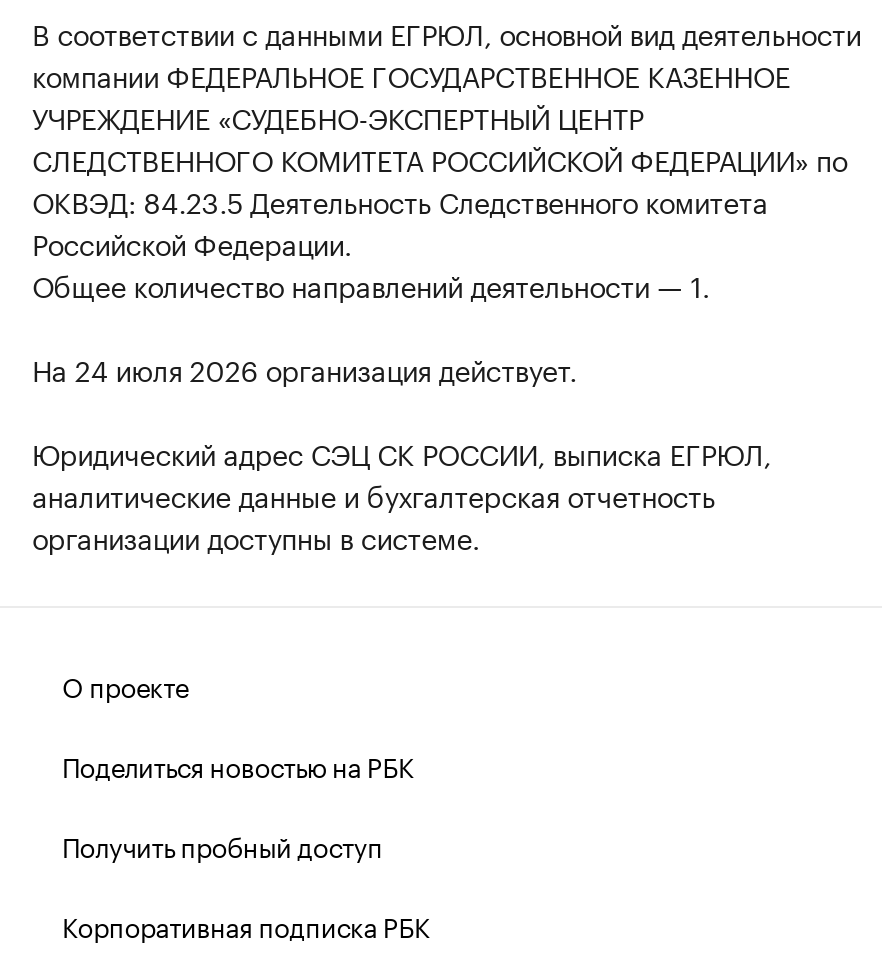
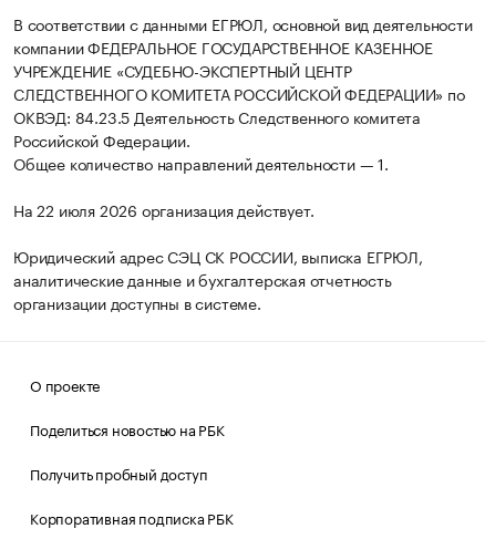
- На 24 июля 2026 организация действует.
+ На 22 июля 2026 организация действует.
